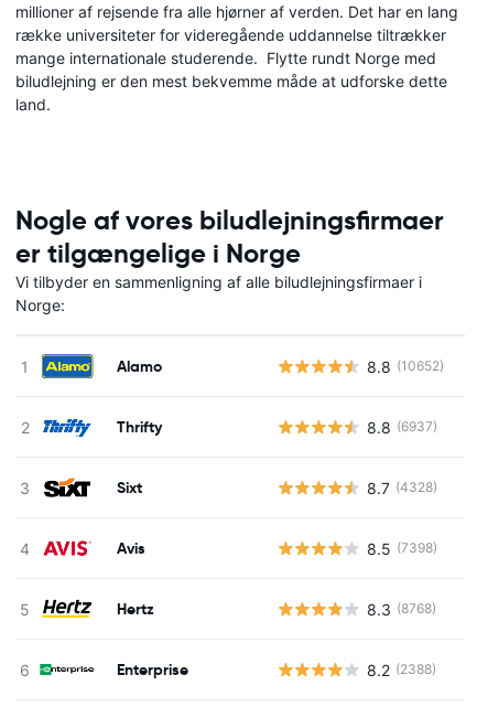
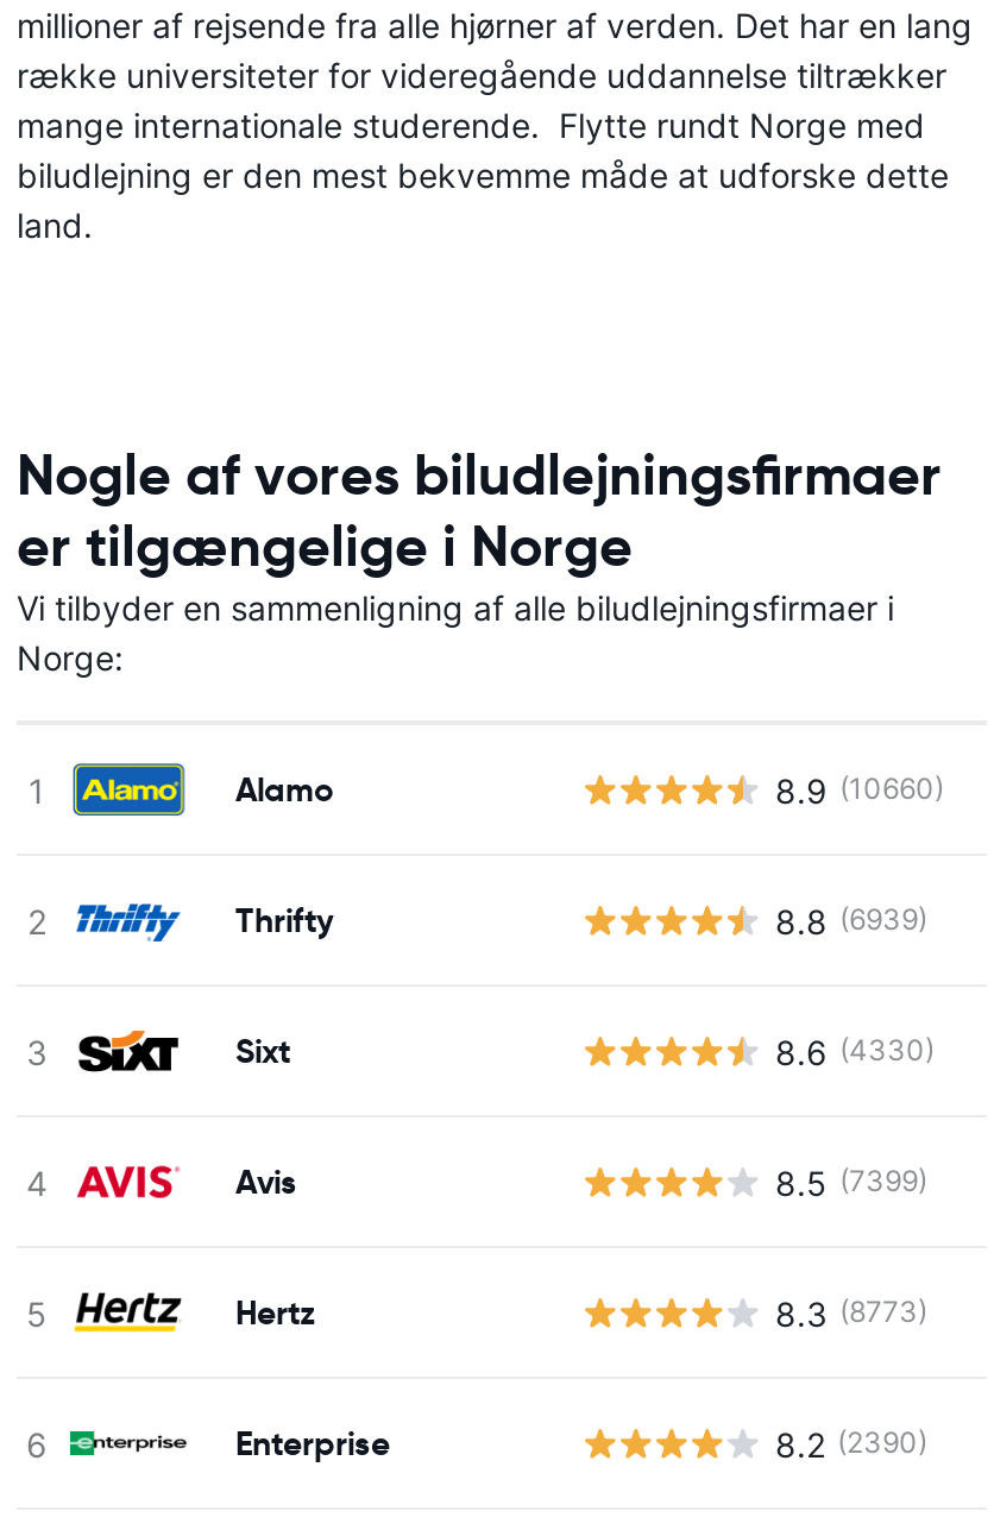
- 8.8 (10652)
+ 8.9 (10660)

- 8.8 (6937)
+ 8.8 (6939)

- 8.7 (4328)
+ 8.6 (4330)

- 8.5 (7398)
+ 8.5 (7399)

- 8.3 (8768)
+ 8.3 (8773)

- 8.2 (2388)
+ 8.2 (2390)
